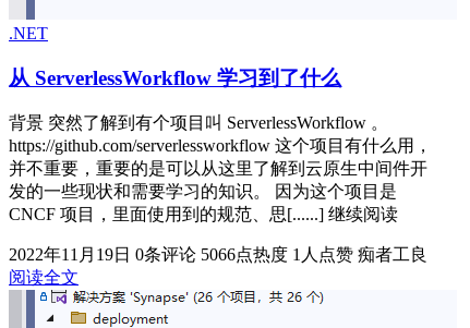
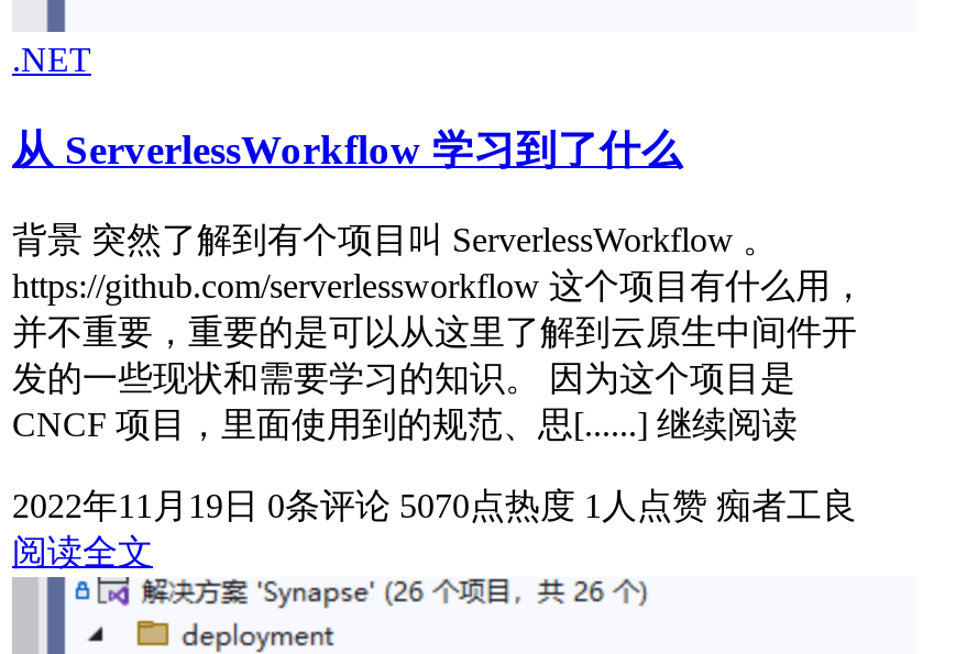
- 2022年11月19日 0条评论 5066点热度 1人点赞 痴者工良
+ 2022年11月19日 0条评论 5070点热度 1人点赞 痴者工良
